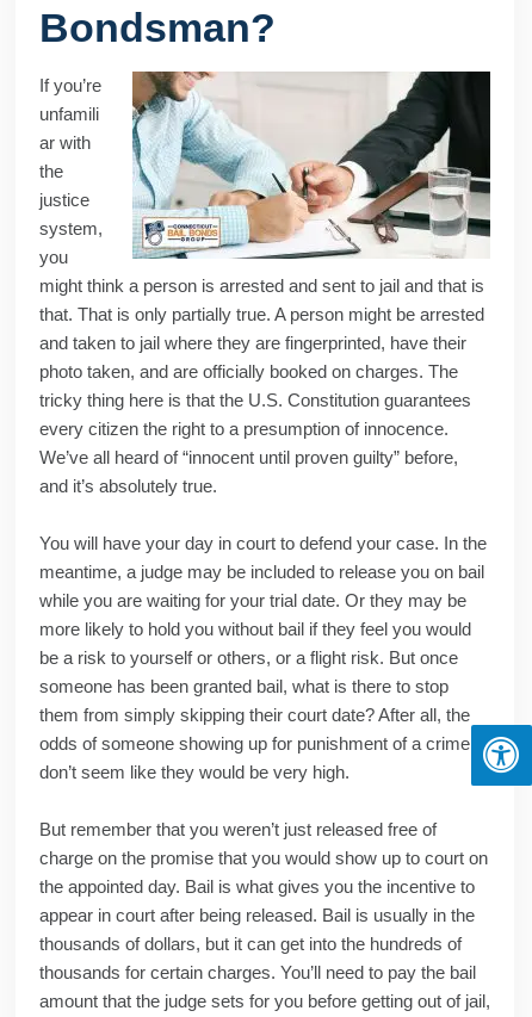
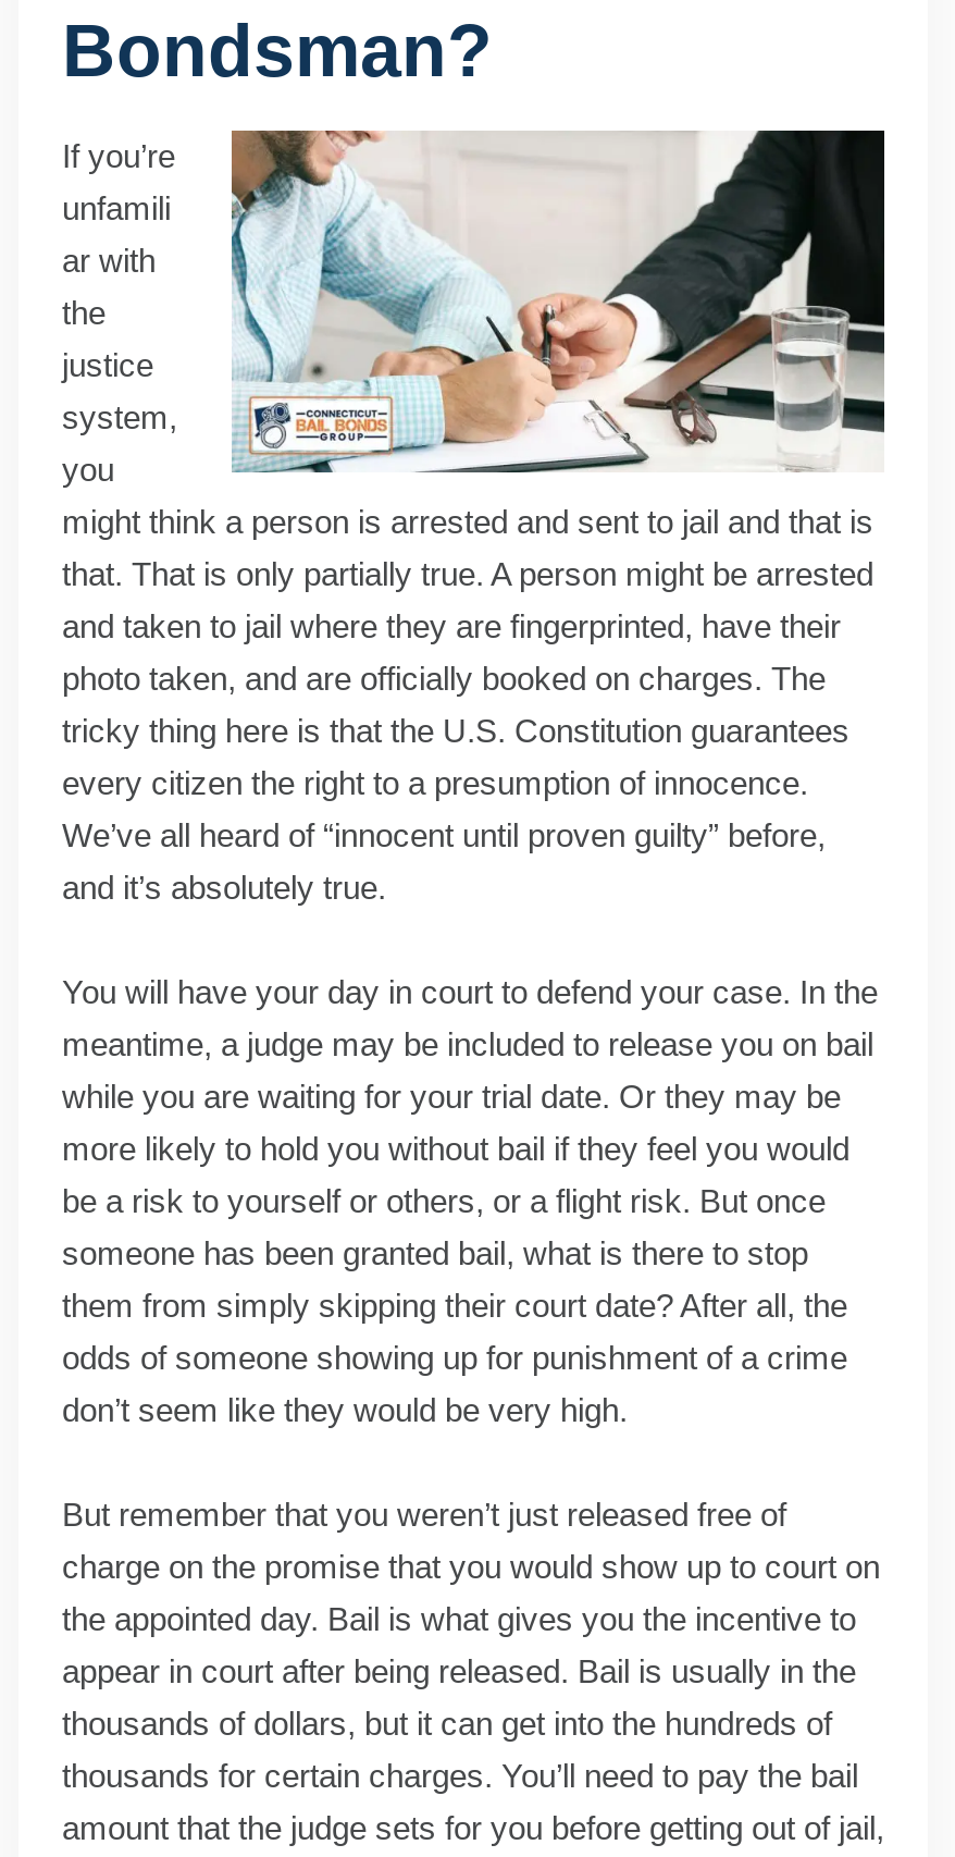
- [image]
